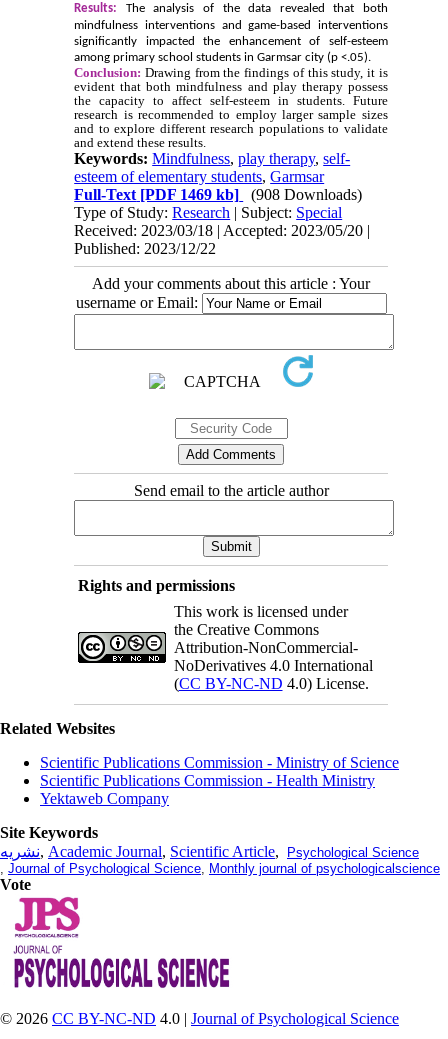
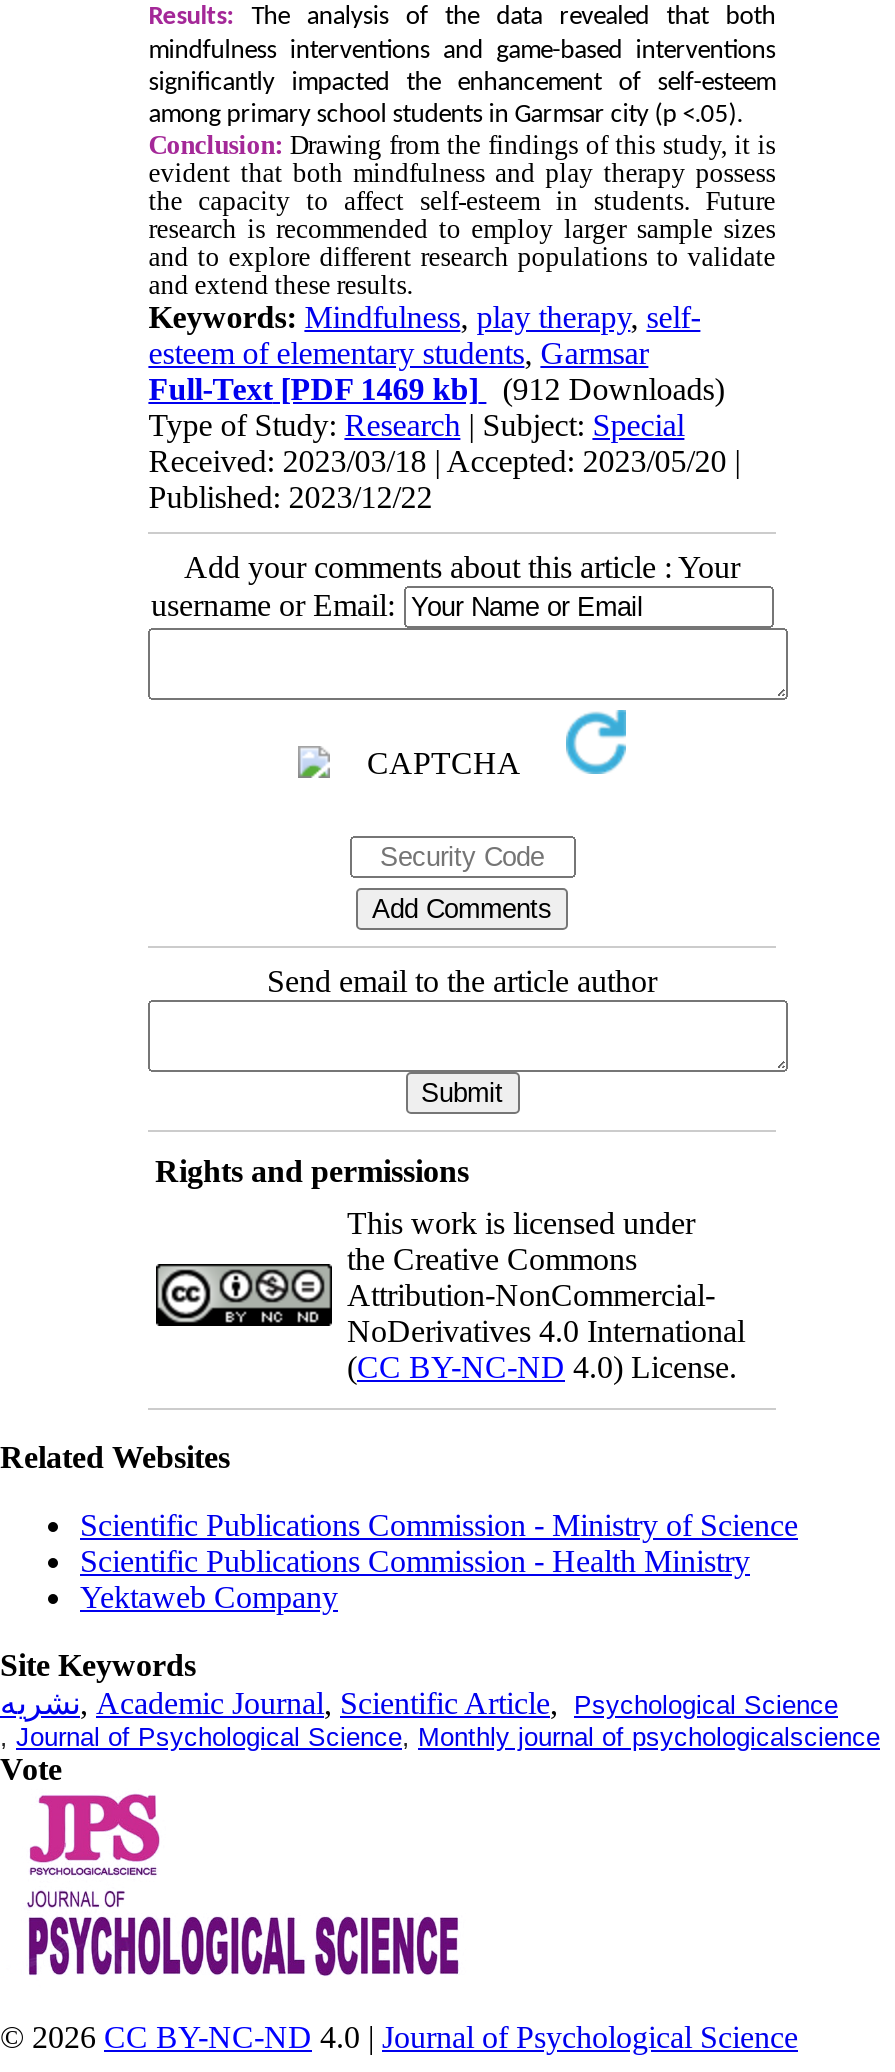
- Full-Text [PDF 1469 kb] (908 Downloads)
+ Full-Text [PDF 1469 kb] (912 Downloads)
